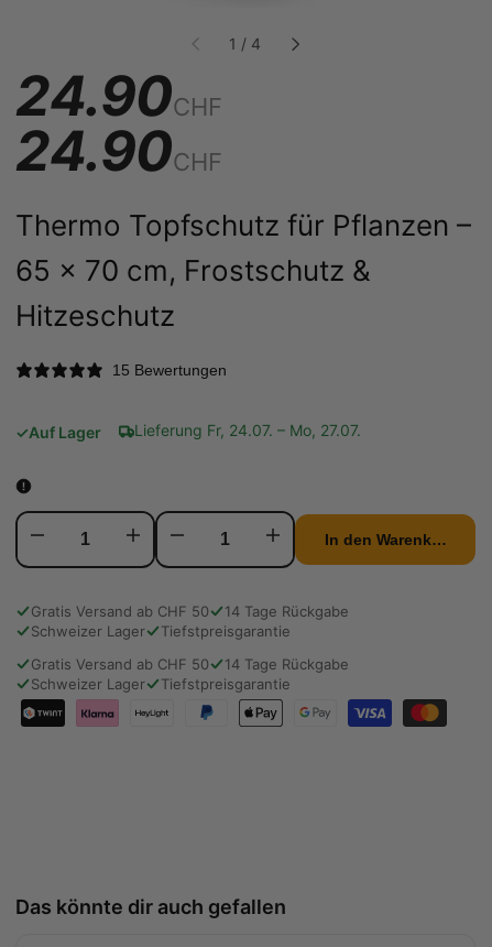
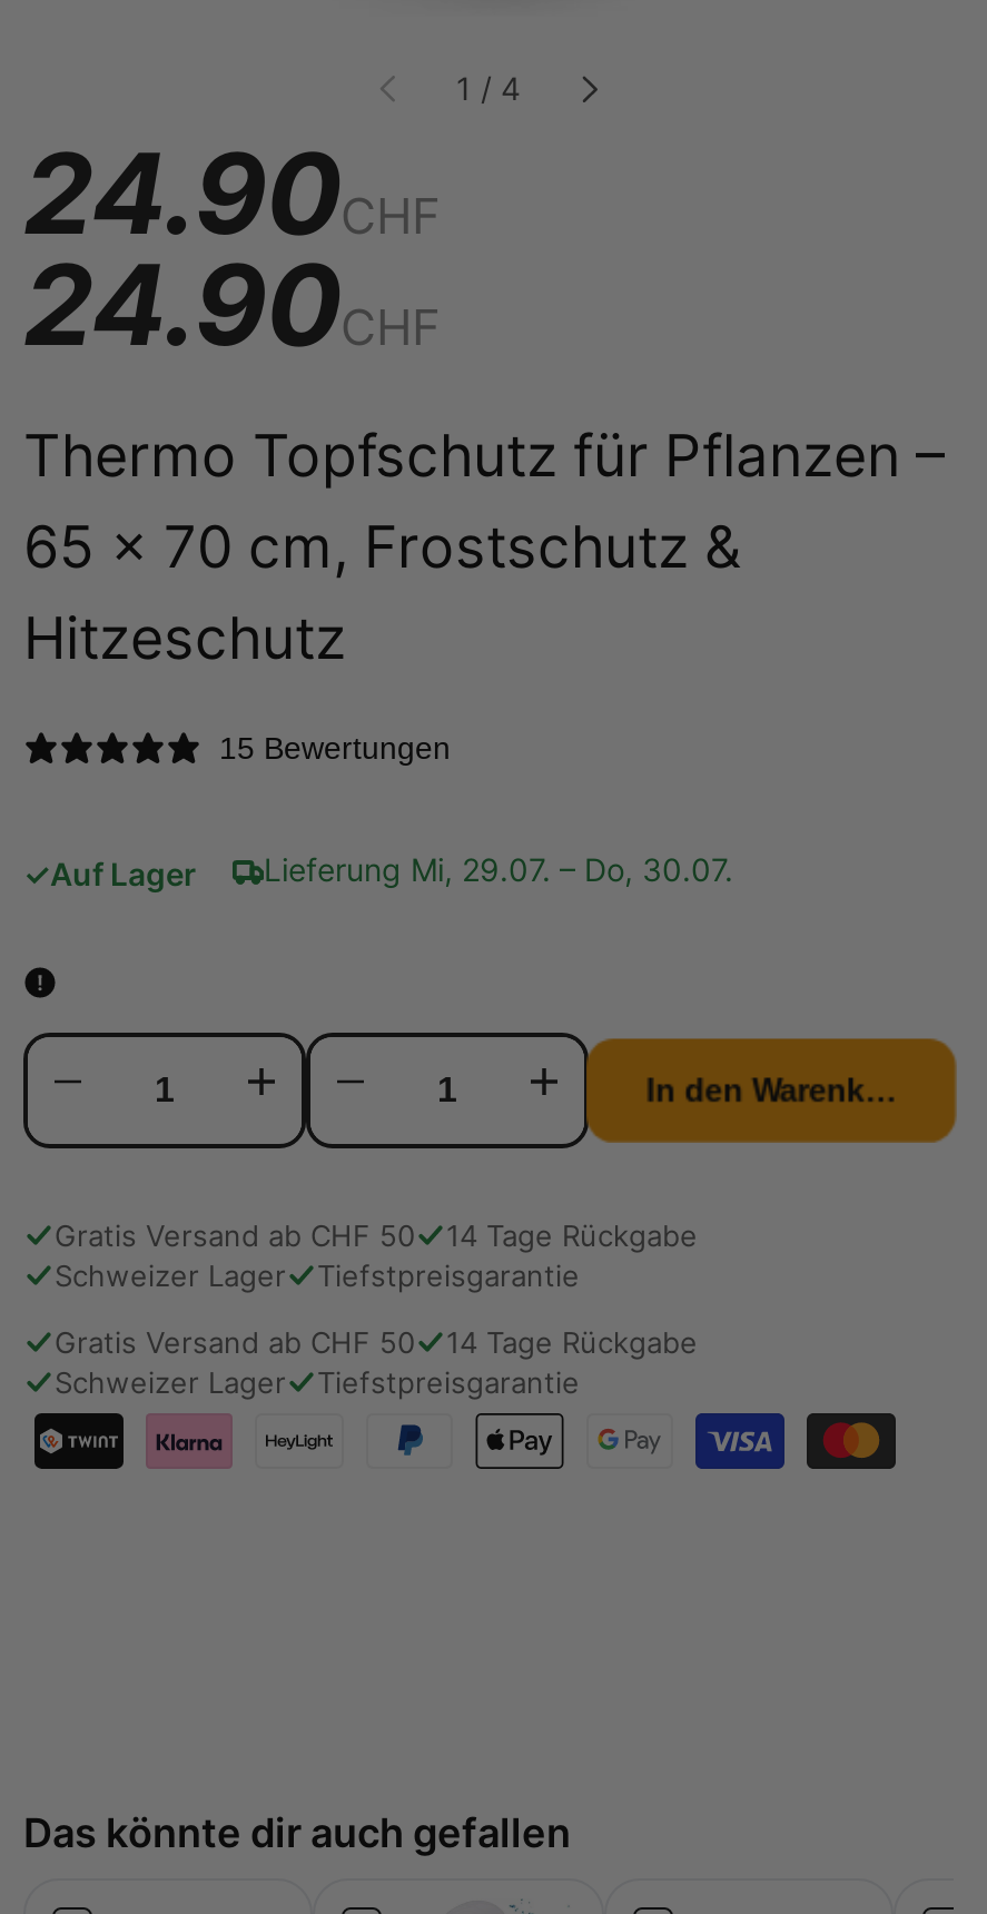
- Lieferung Fr, 24.07. – Mo, 27.07.
+ Lieferung Mi, 29.07. – Do, 30.07.
